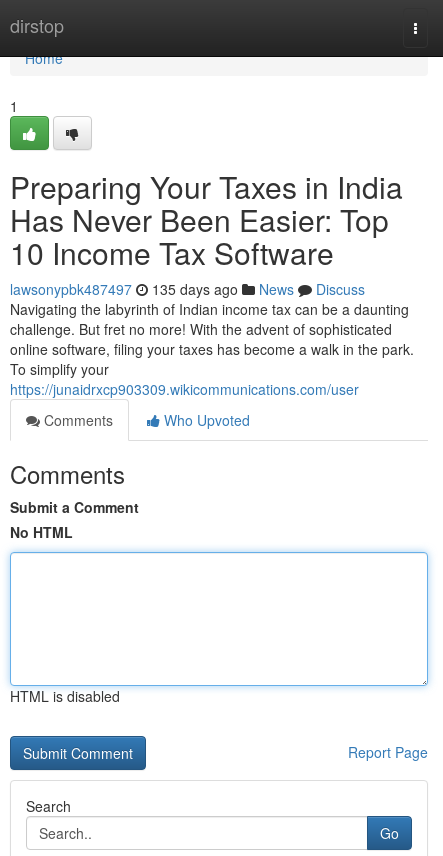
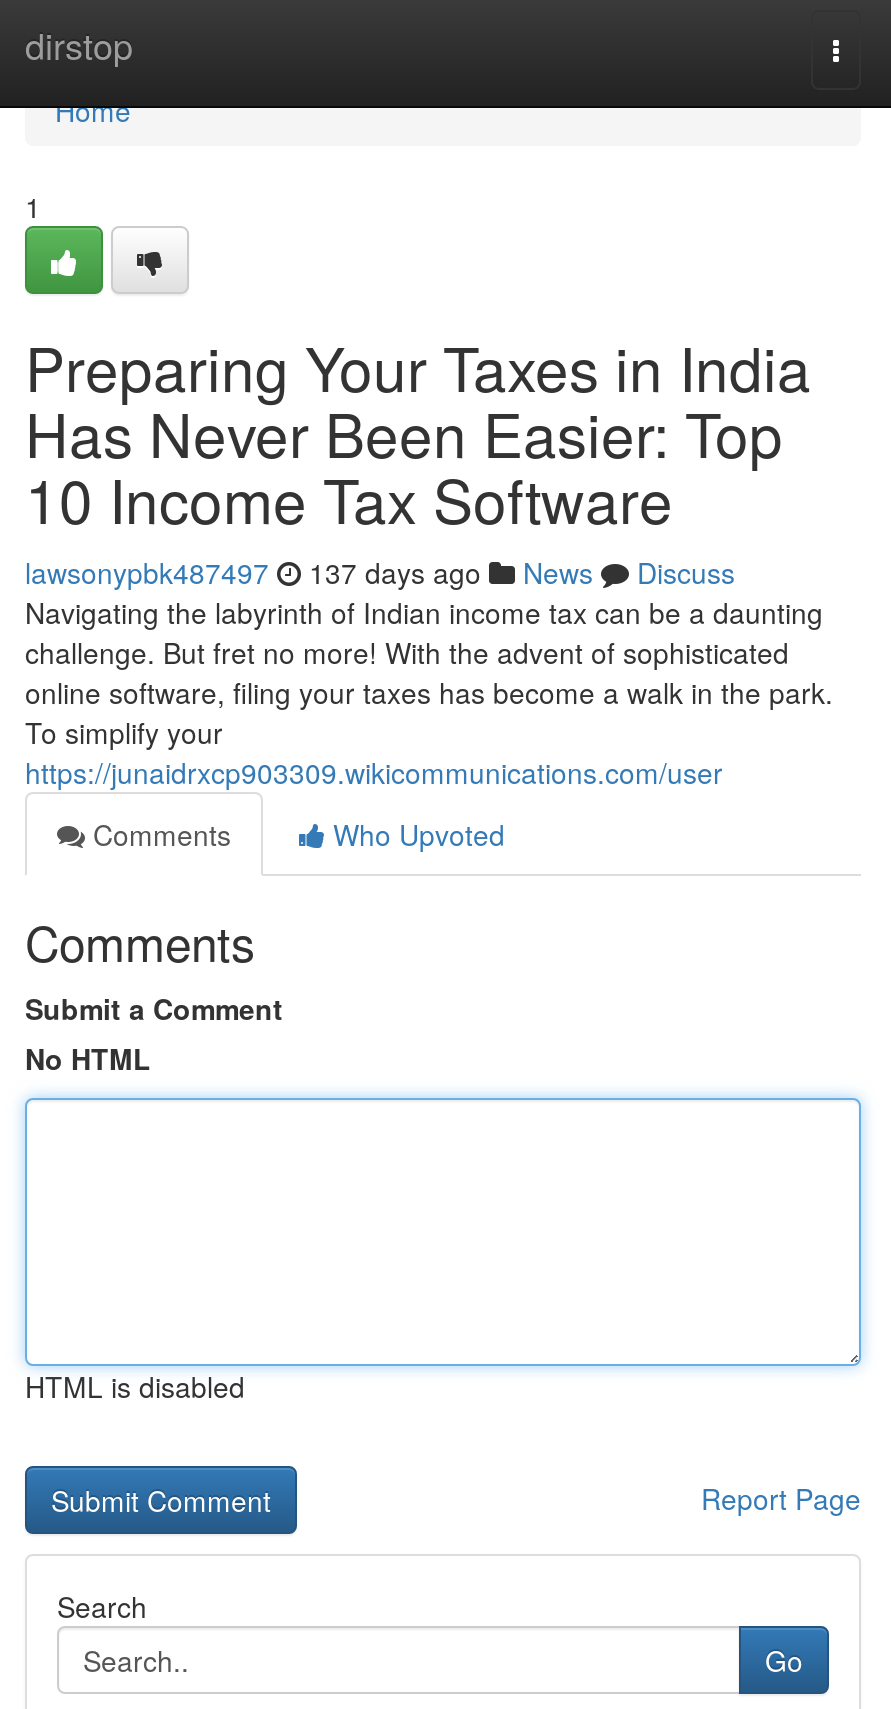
- lawsonypbk487497 135 days ago News Discuss
+ lawsonypbk487497 137 days ago News Discuss
